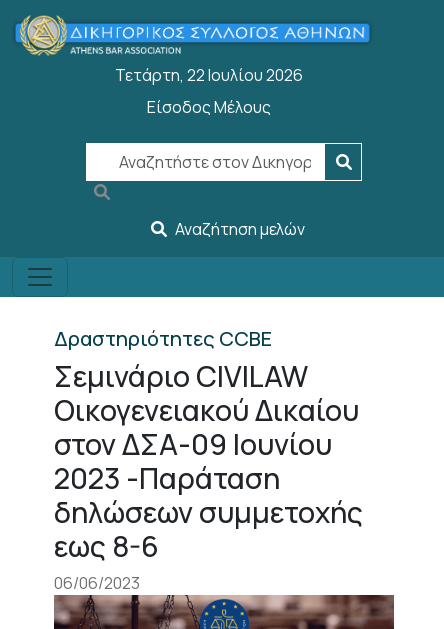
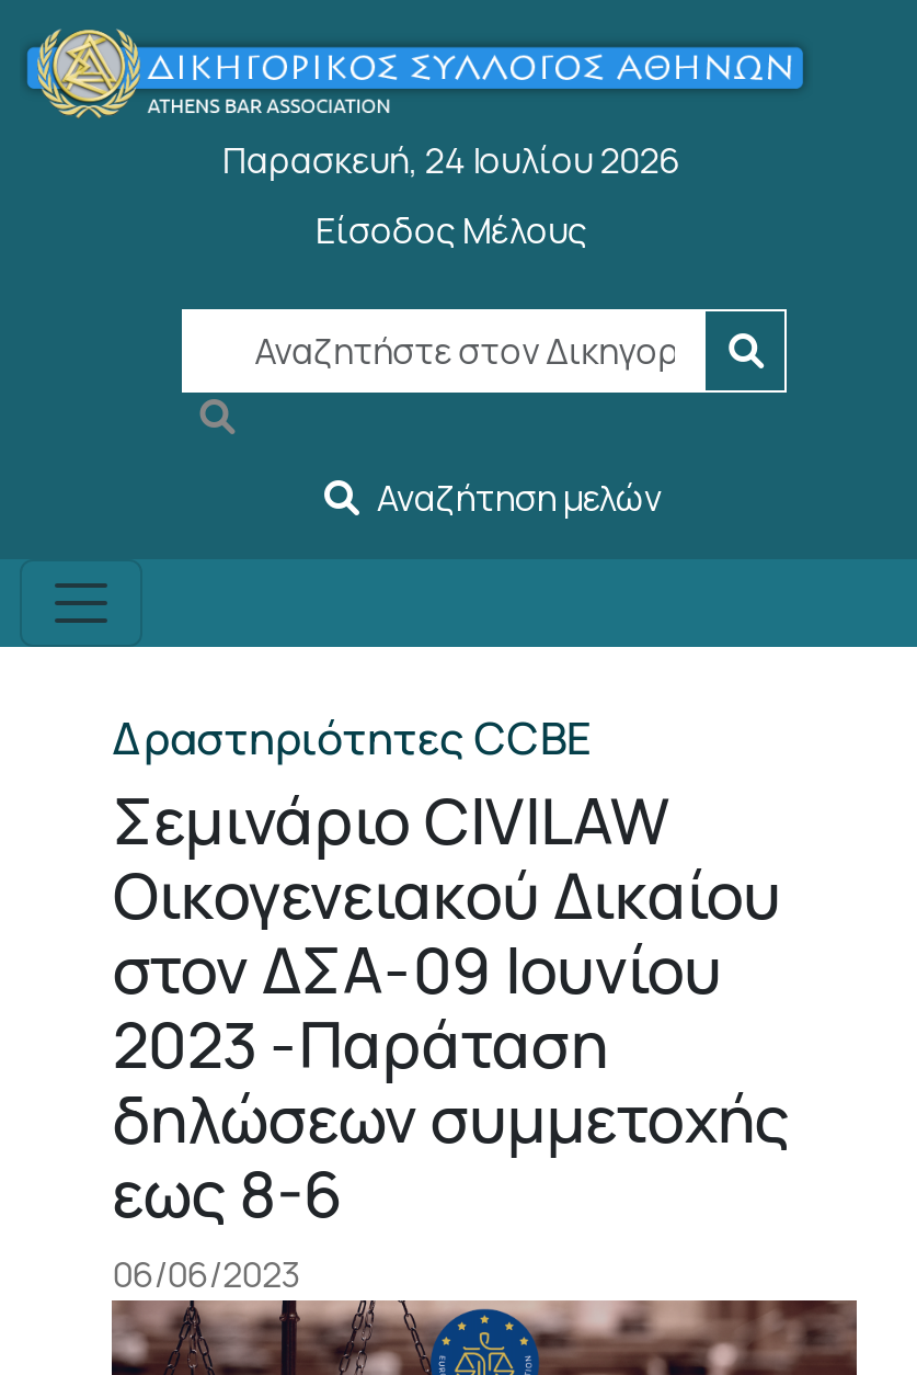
- Τετάρτη, 22 Ιουλίου 2026
+ Παρασκευή, 24 Ιουλίου 2026
